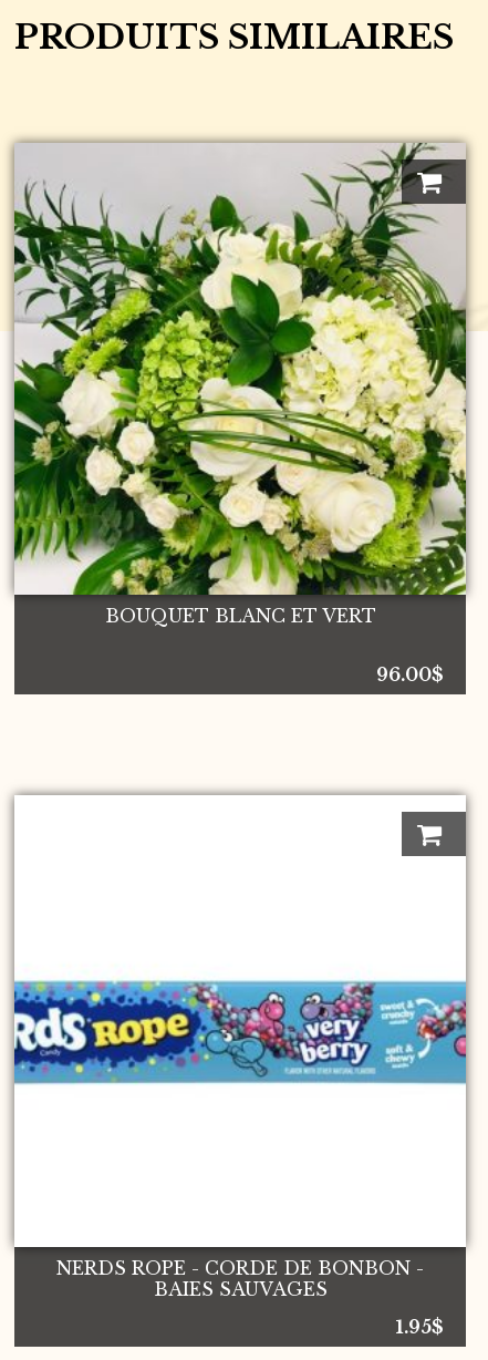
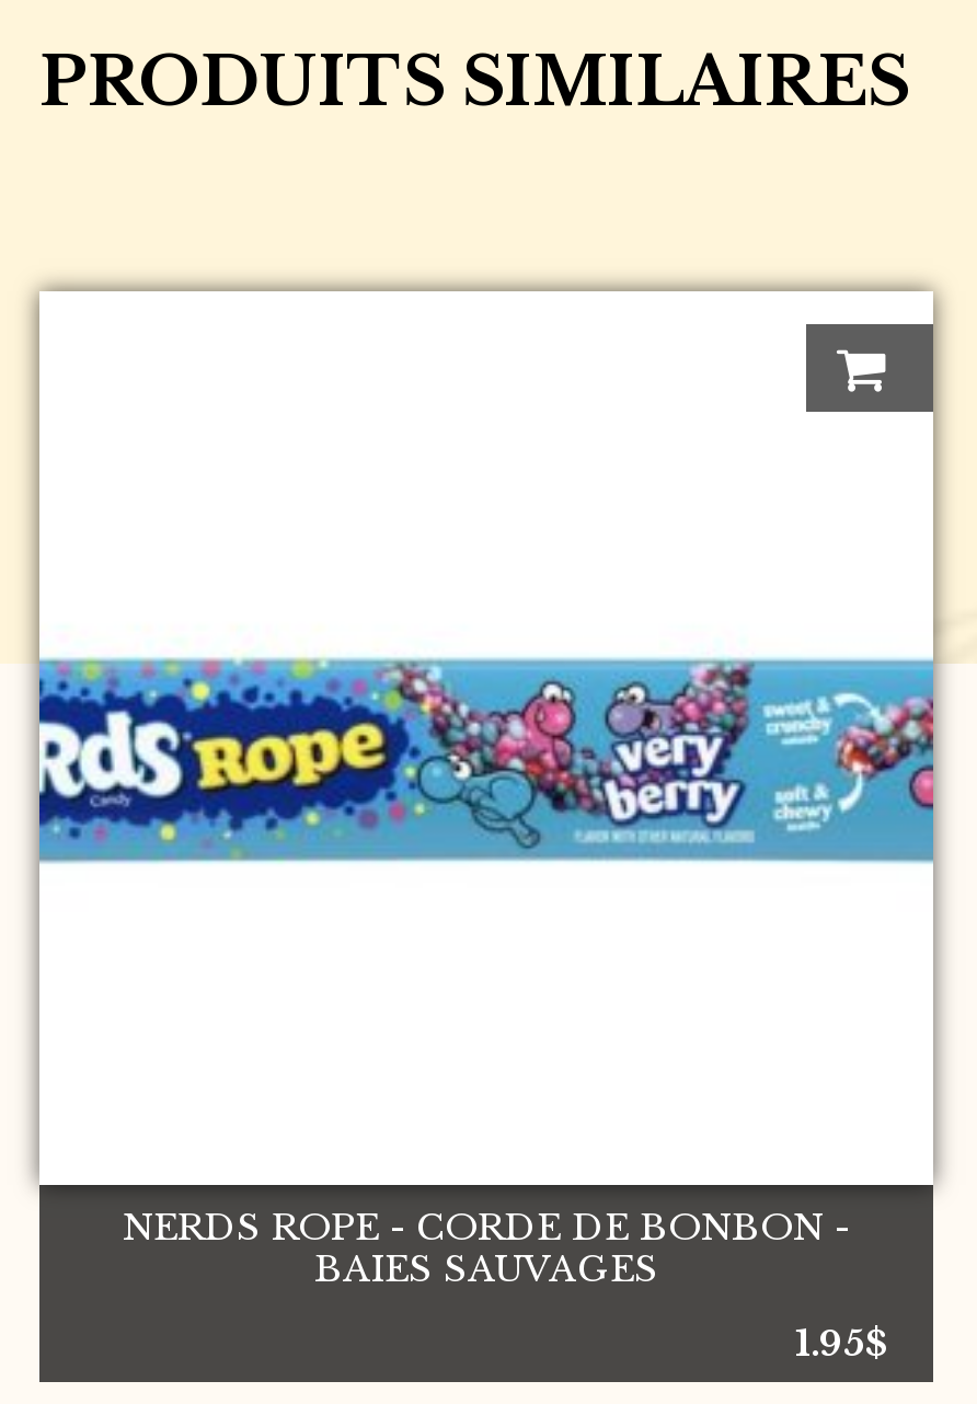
- [image]
- BOUQUET BLANC ET VERT
- 96.00$
